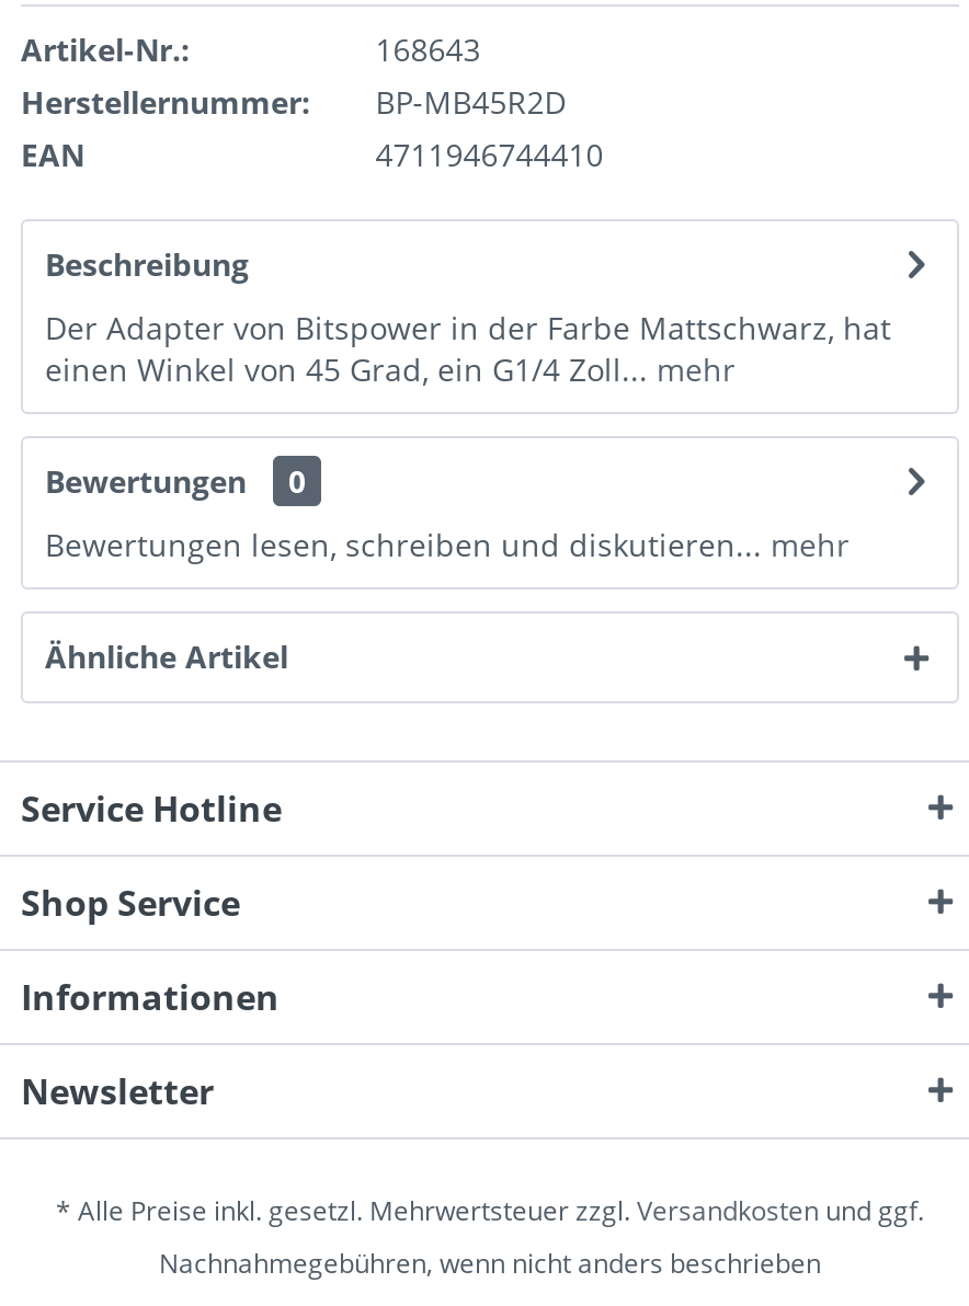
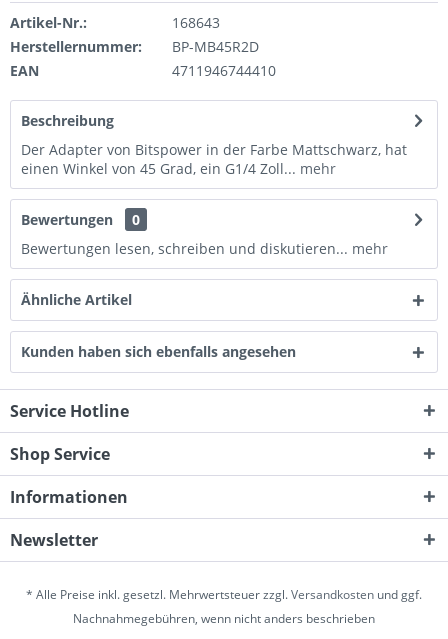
+ Kunden haben sich ebenfalls angesehen
